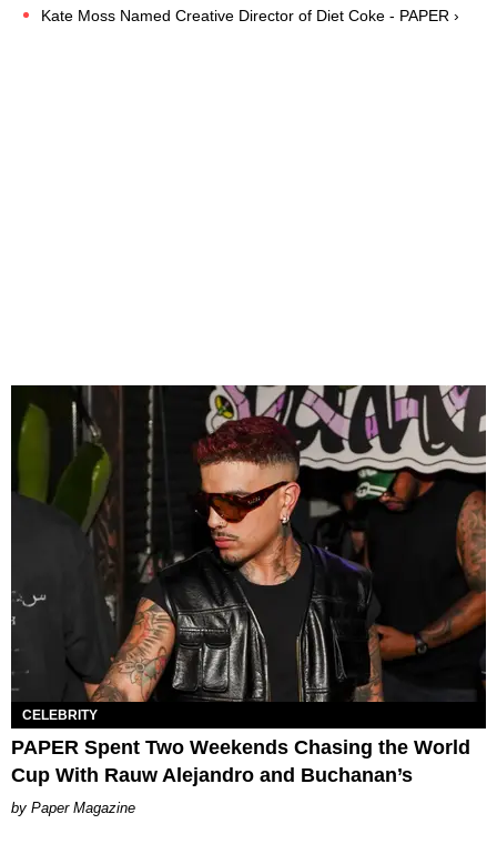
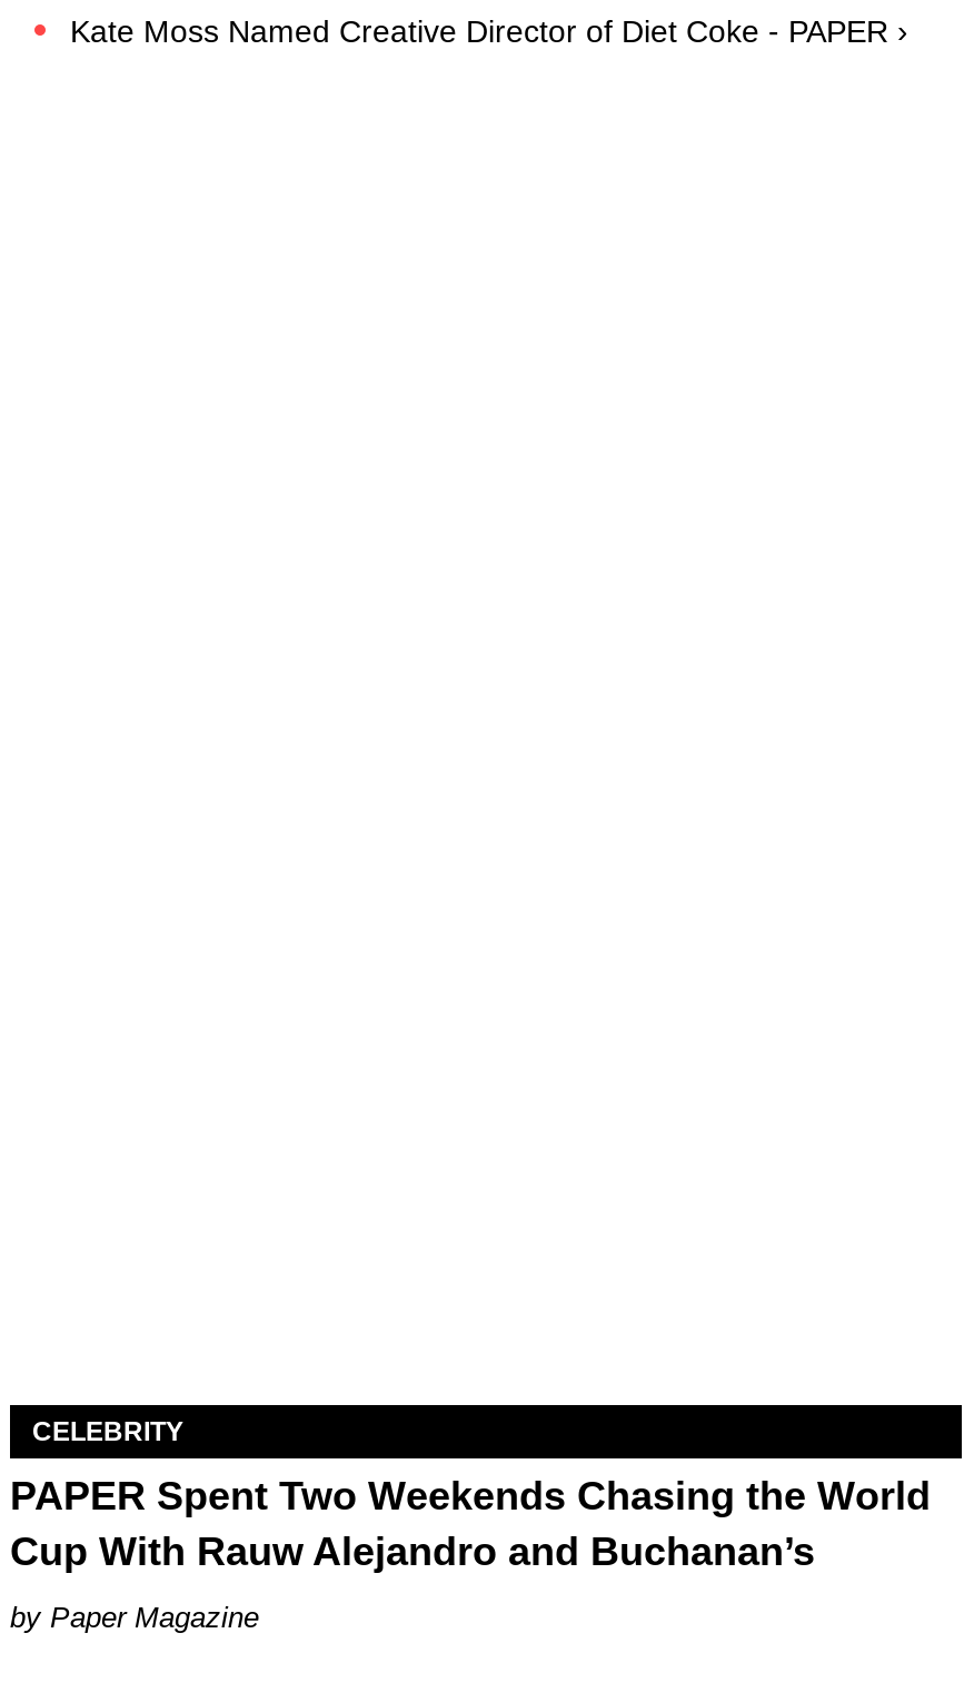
- [image]
